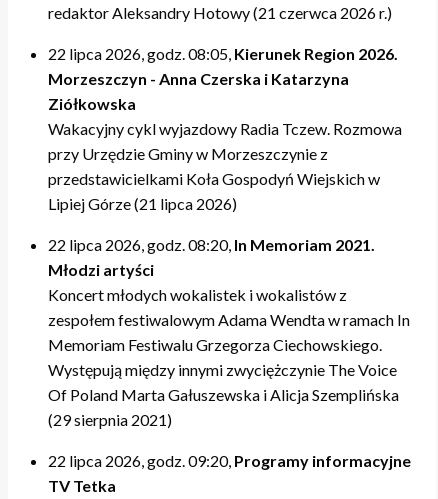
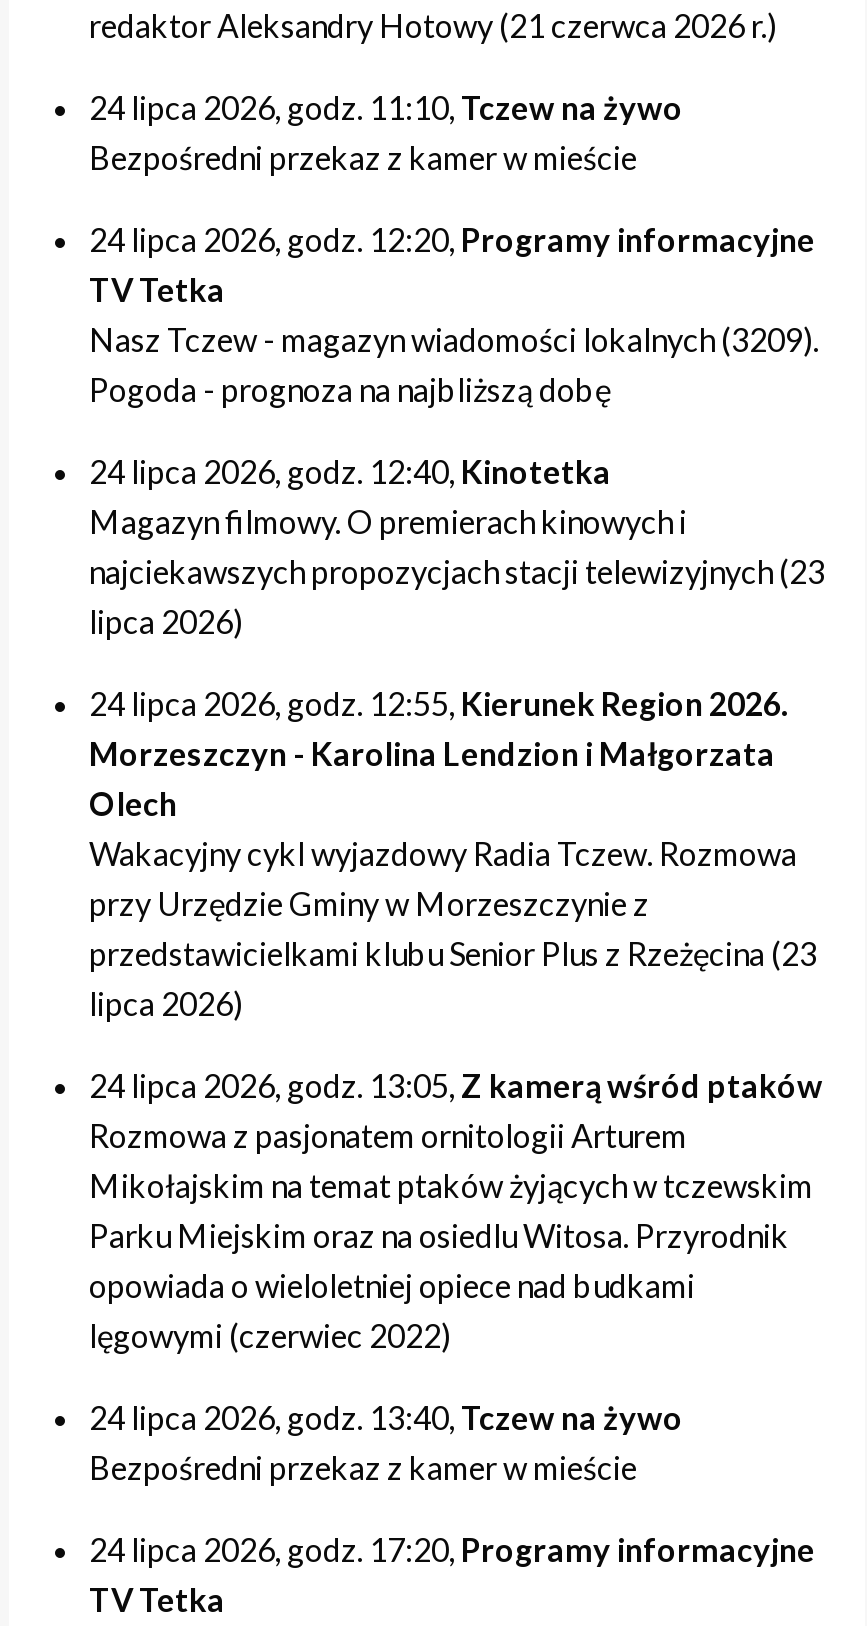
- 22 lipca 2026, godz. 08:05, Kierunek Region 2026.
- Morzeszczyn - Anna Czerska i Katarzyna
- Ziółkowska
+ 24 lipca 2026, godz. 11:10, Tczew na żywo
+ Bezpośredni przekaz z kamer w mieście
+ 24 lipca 2026, godz. 12:20, Programy informacyjne
+ TV Tetka
+ Nasz Tczew - magazyn wiadomości lokalnych (3209).
+ Pogoda - prognoza na najbliższą dobę
+ 24 lipca 2026, godz. 12:40, Kinotetka
+ Magazyn filmowy. O premierach kinowych i
+ najciekawszych propozycjach stacji telewizyjnych (23
+ lipca 2026)
+ 24 lipca 2026, godz. 12:55, Kierunek Region 2026.
+ Morzeszczyn - Karolina Lendzion i Małgorzata
+ Olech

- przedstawicielkami Koła Gospodyń Wiejskich w
- Lipiej Górze (21 lipca 2026)
- 22 lipca 2026, godz. 08:20, In Memoriam 2021.
- Młodzi artyści
- Koncert młodych wokalistek i wokalistów z
- zespołem festiwalowym Adama Wendta w ramach In
- Memoriam Festiwalu Grzegorza Ciechowskiego.
- Występują między innymi zwyciężczynie The Voice
- Of Poland Marta Gałuszewska i Alicja Szemplińska
- (29 sierpnia 2021)
- 22 lipca 2026, godz. 09:20, Programy informacyjne
+ przedstawicielkami klubu Senior Plus z Rzeżęcina (23
+ lipca 2026)
+ 24 lipca 2026, godz. 13:05, Z kamerą wśród ptaków
+ Rozmowa z pasjonatem ornitologii Arturem
+ Mikołajskim na temat ptaków żyjących w tczewskim
+ Parku Miejskim oraz na osiedlu Witosa. Przyrodnik
+ opowiada o wieloletniej opiece nad budkami
+ lęgowymi (czerwiec 2022)
+ 24 lipca 2026, godz. 13:40, Tczew na żywo
+ Bezpośredni przekaz z kamer w mieście
+ 24 lipca 2026, godz. 17:20, Programy informacyjne
